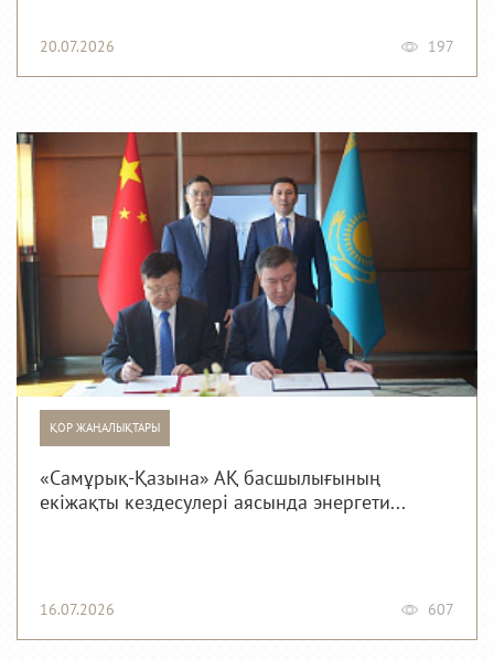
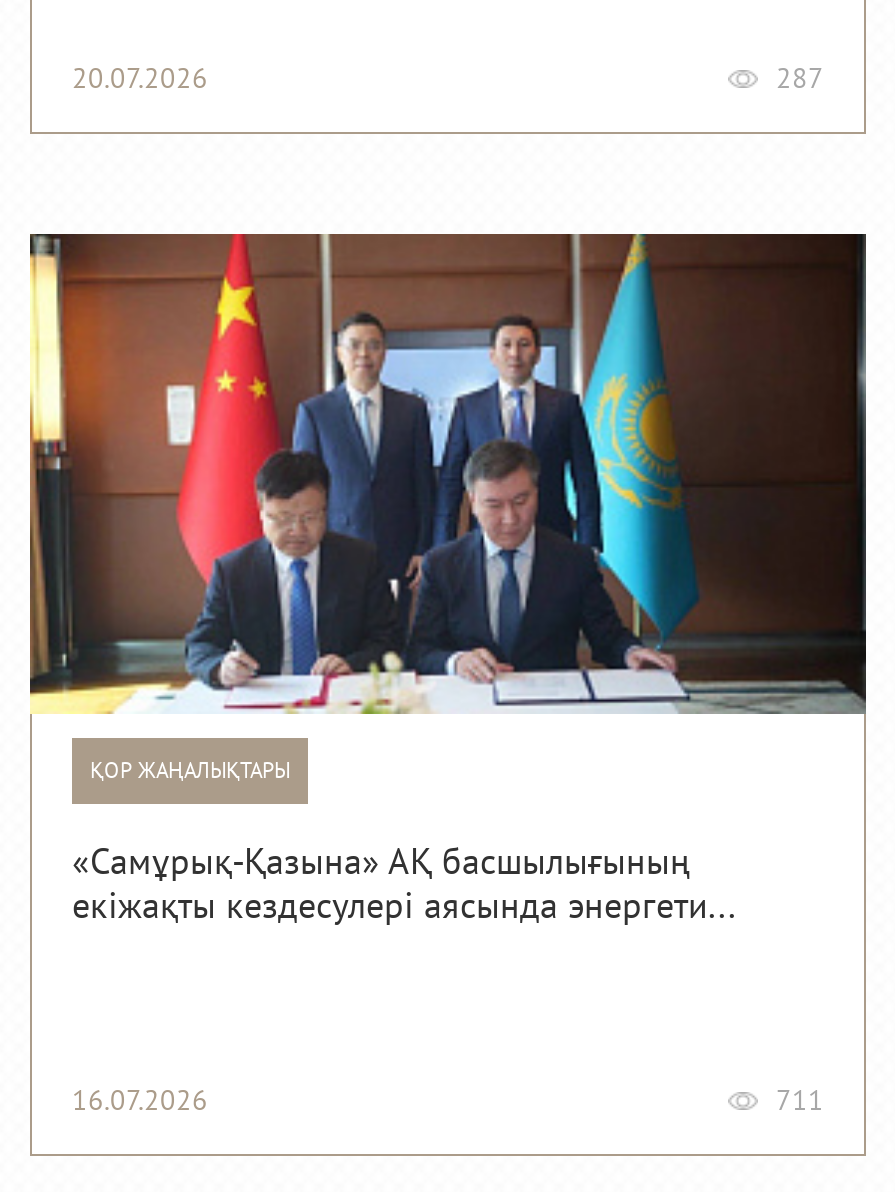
- 197
+ 287

- 607
+ 711
